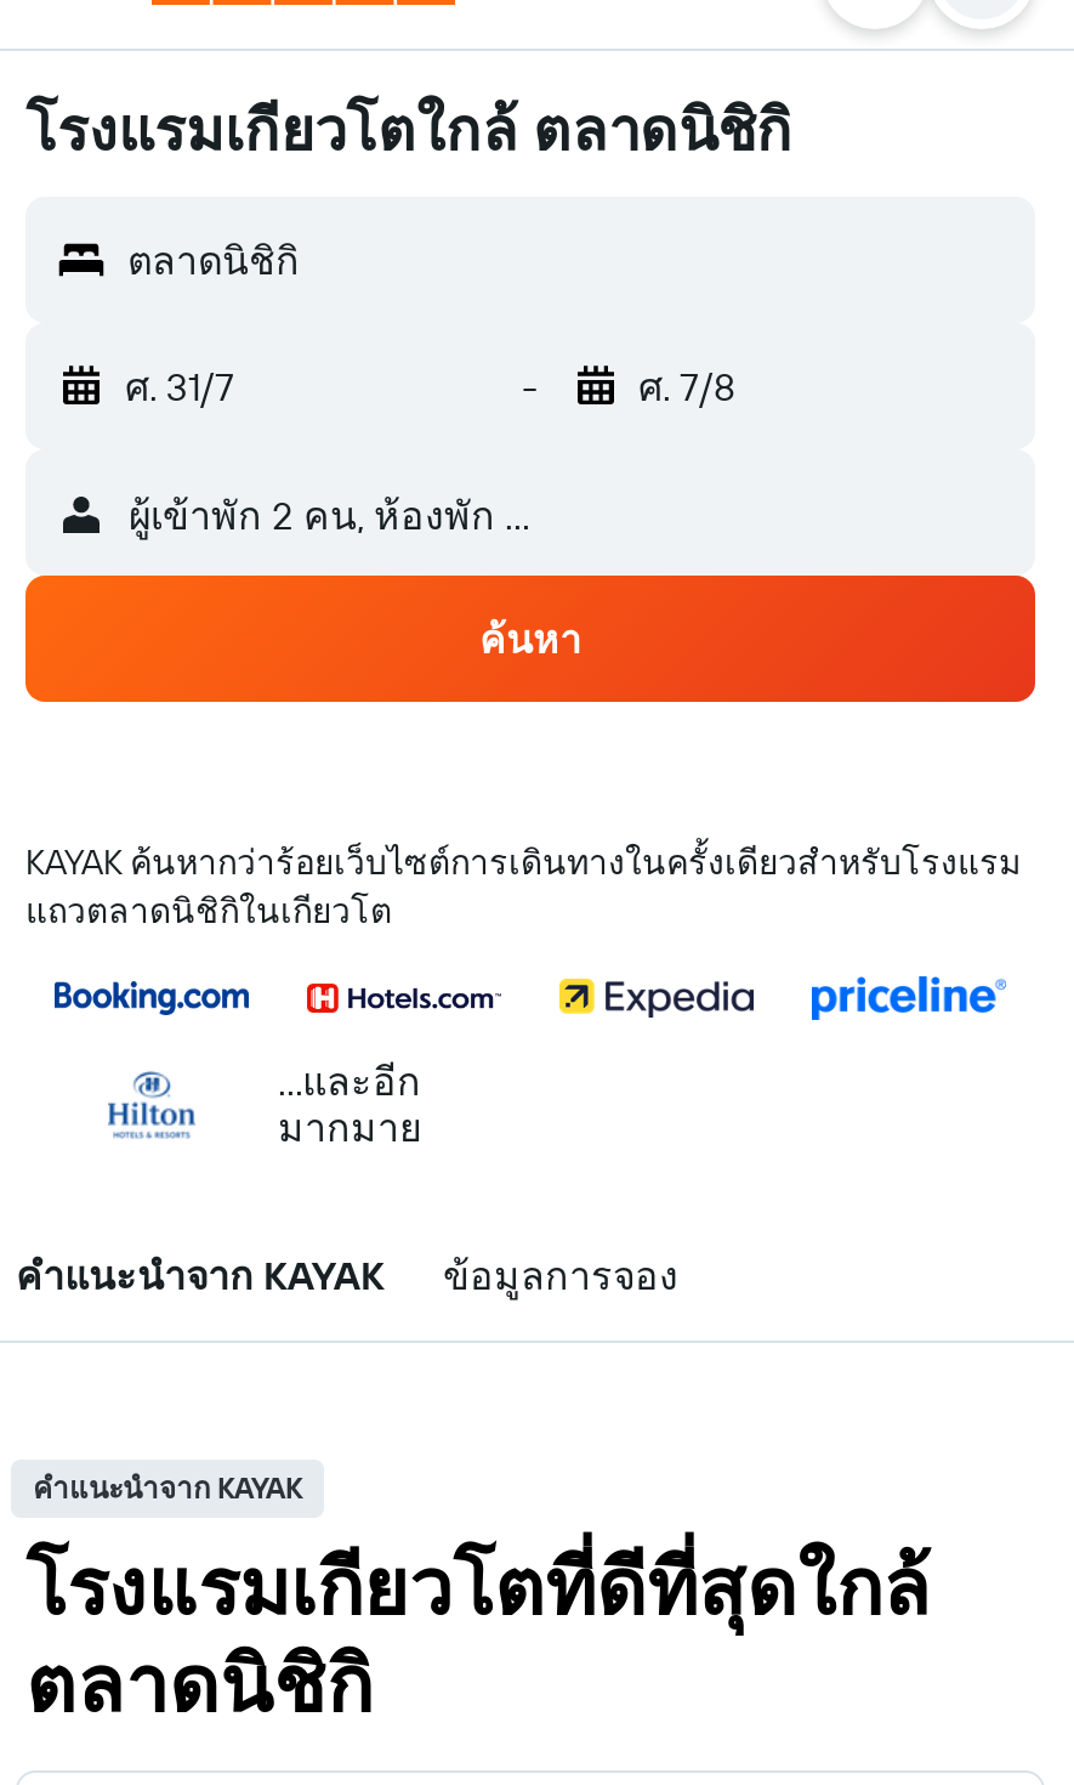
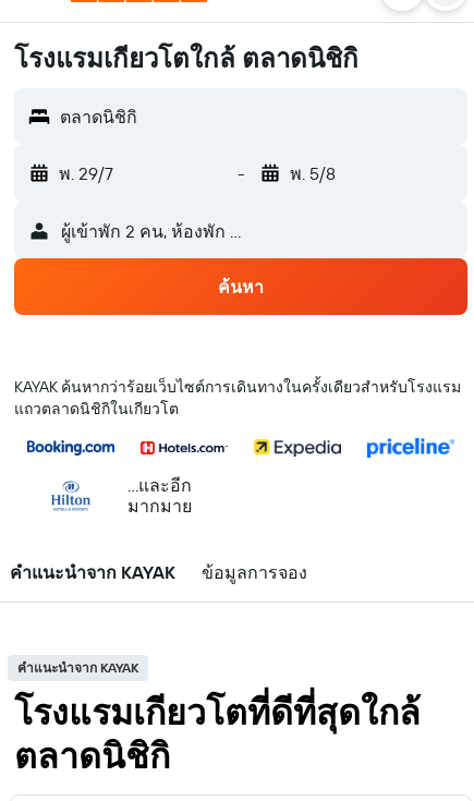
- ศ. 31/7
+ พ. 29/7

- ศ. 7/8
+ พ. 5/8
